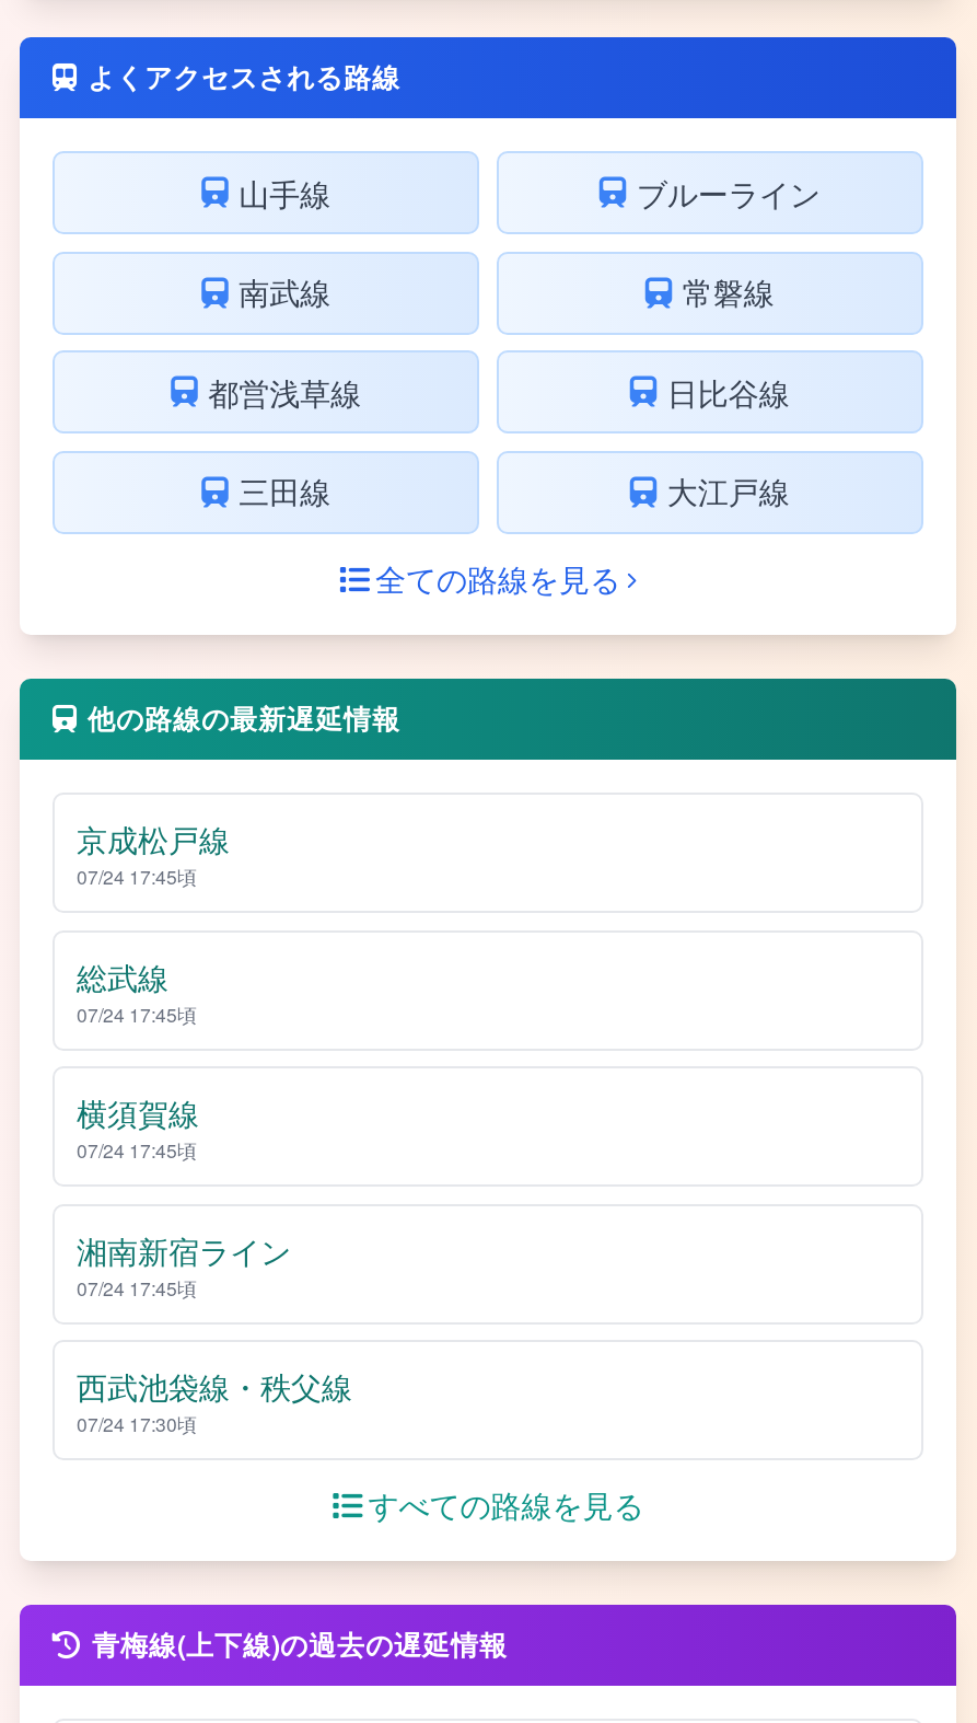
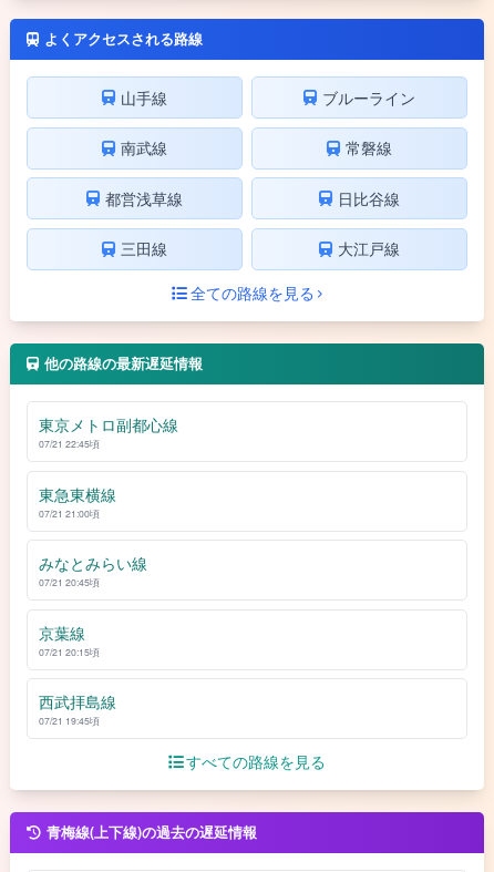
- 京成松戸線
- 07/24 17:45頃
+ 東京メトロ副都心線
+ 07/21 22:45頃

- 総武線
- 07/24 17:45頃
+ 東急東横線
+ 07/21 21:00頃

- 横須賀線
- 07/24 17:45頃
+ みなとみらい線
+ 07/21 20:45頃

- 湘南新宿ライン
- 07/24 17:45頃
+ 京葉線
+ 07/21 20:15頃

- 西武池袋線・秩父線
- 07/24 17:30頃
+ 西武拝島線
+ 07/21 19:45頃
